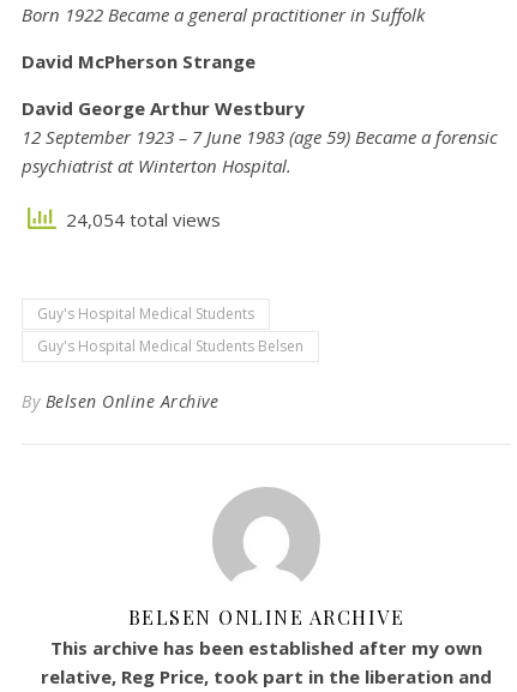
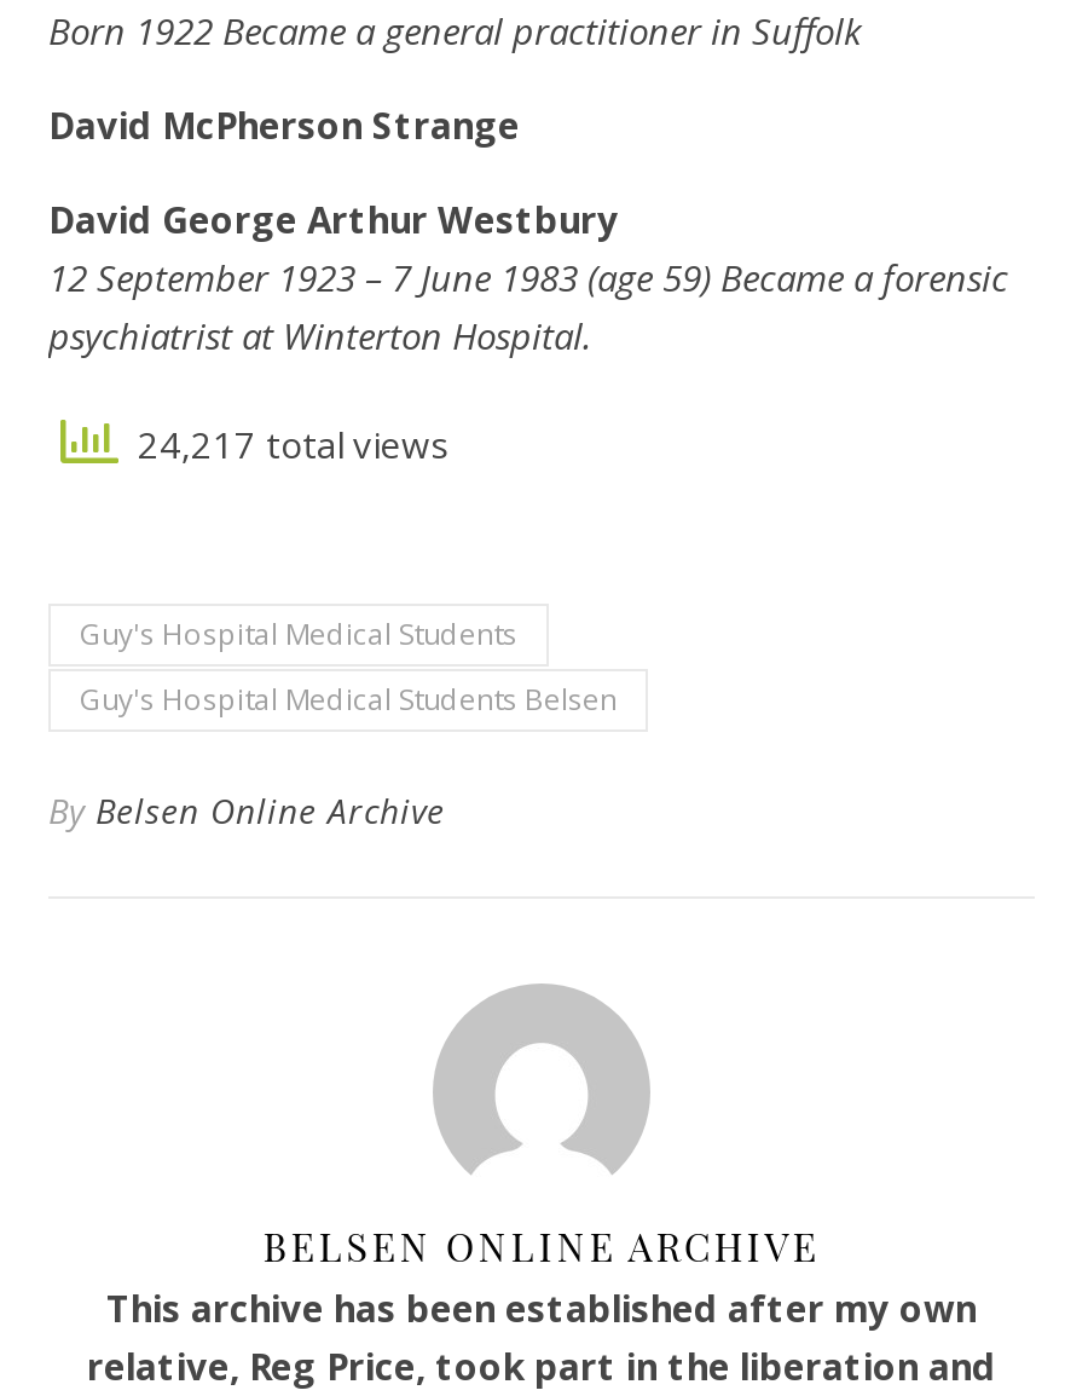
- 24,054 total views
+ 24,217 total views
